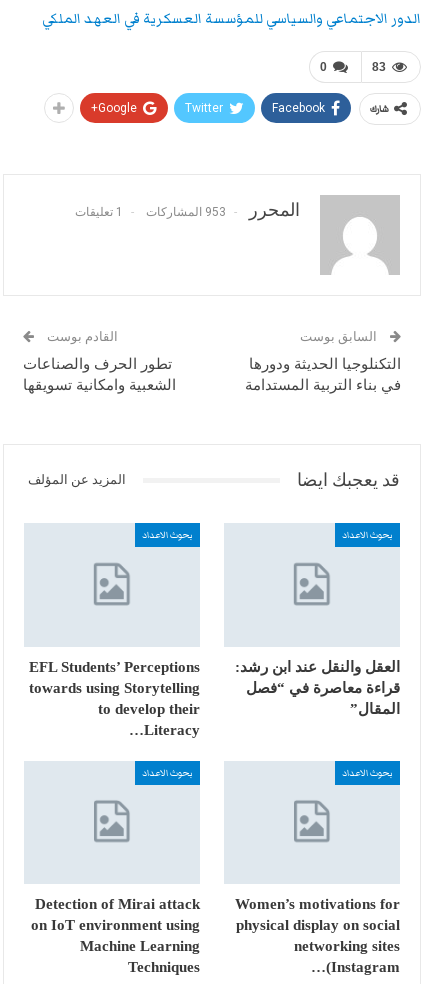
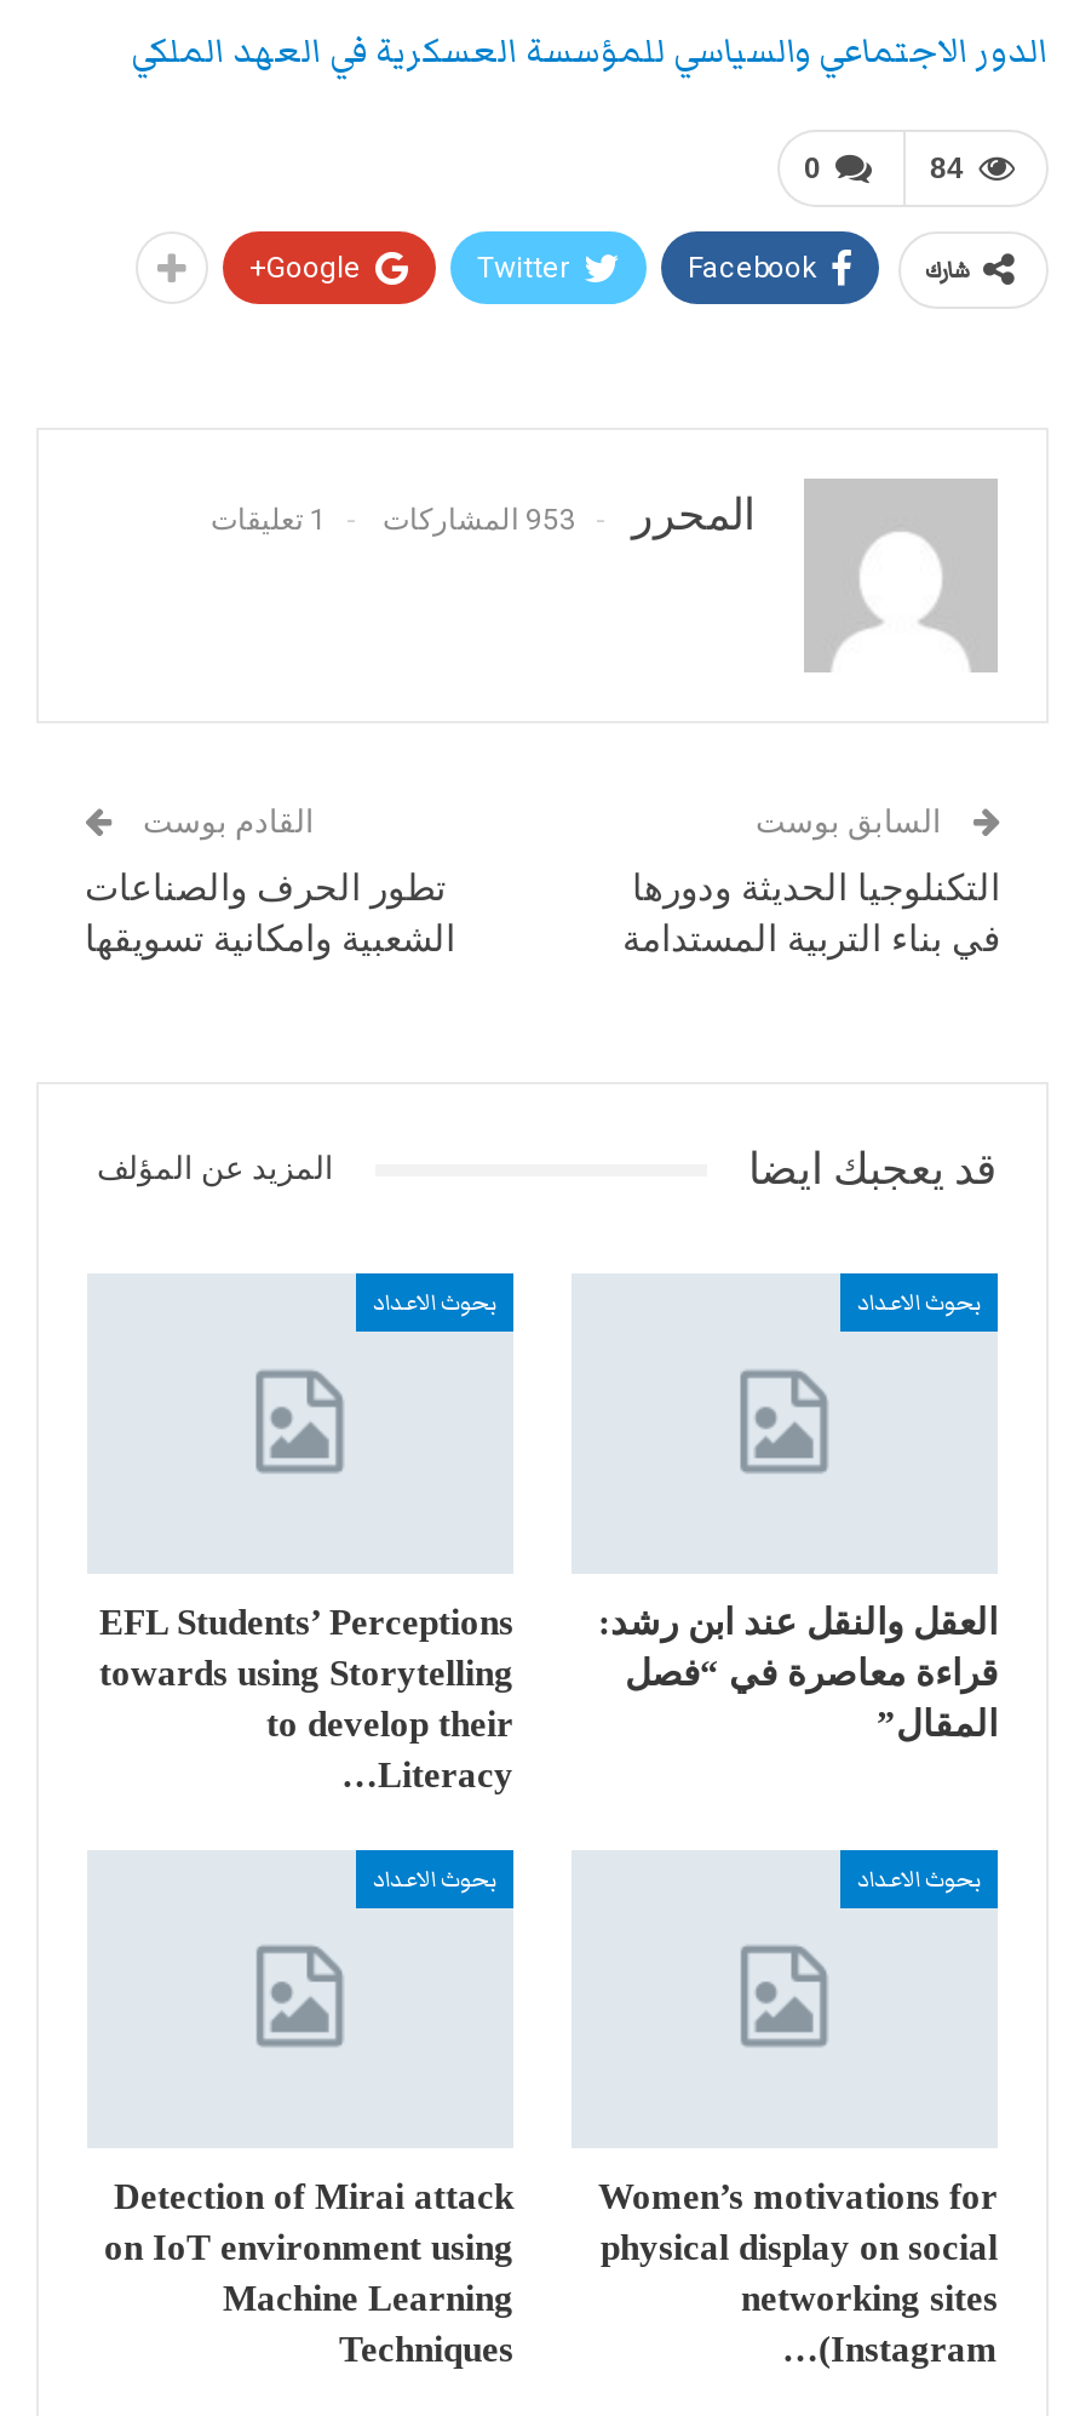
- 83
+ 84
